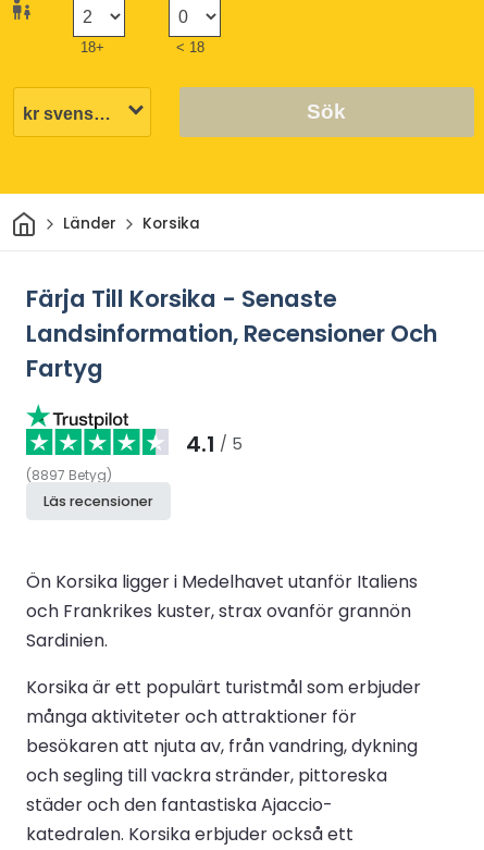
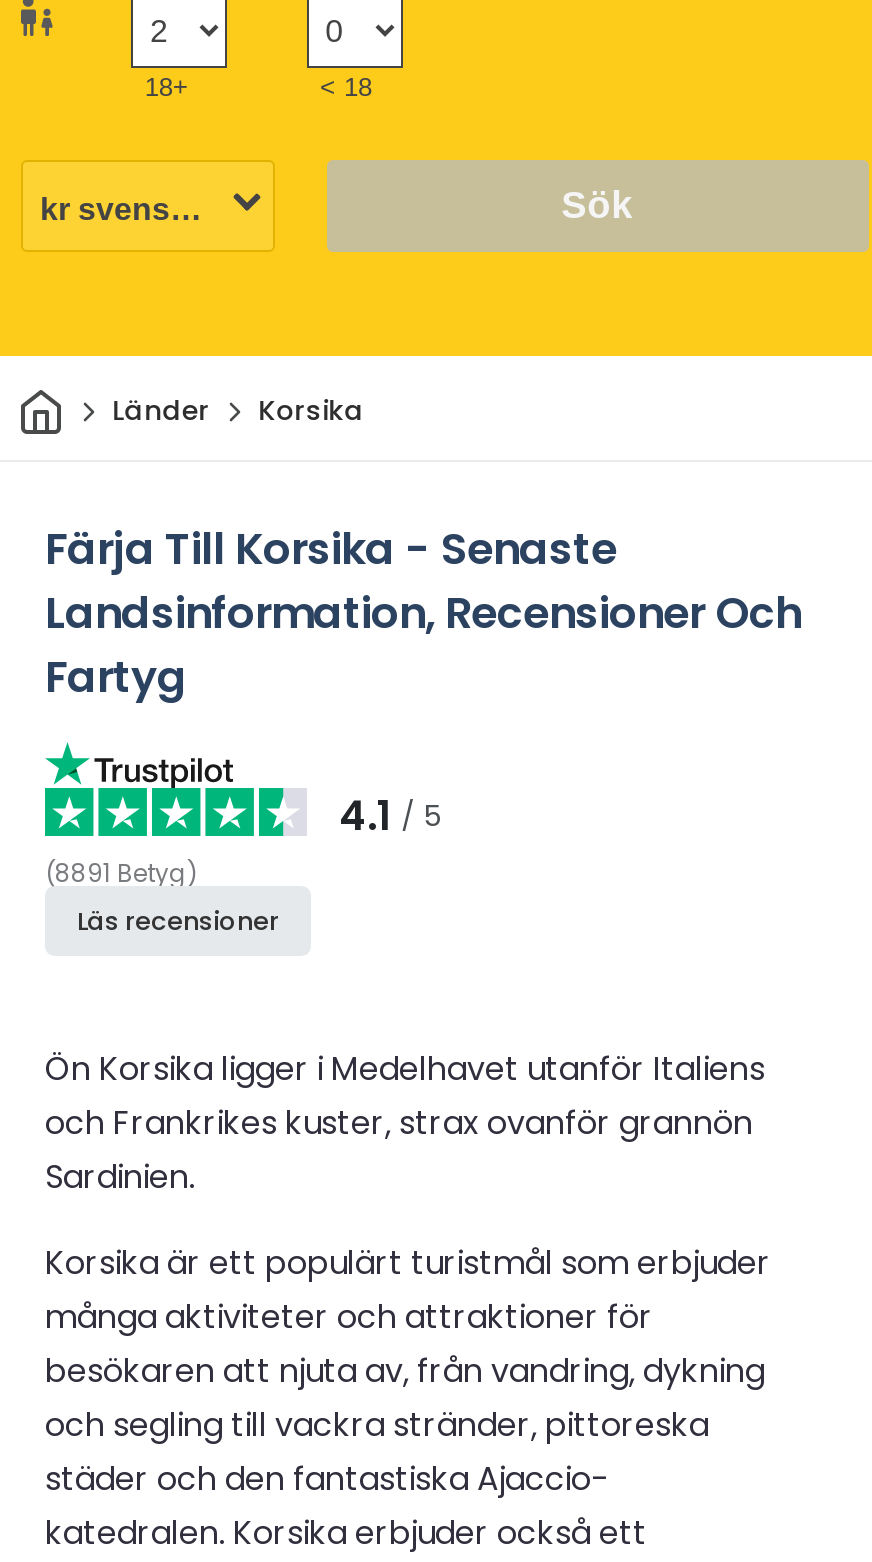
- (8897 Betyg)
+ (8891 Betyg)
